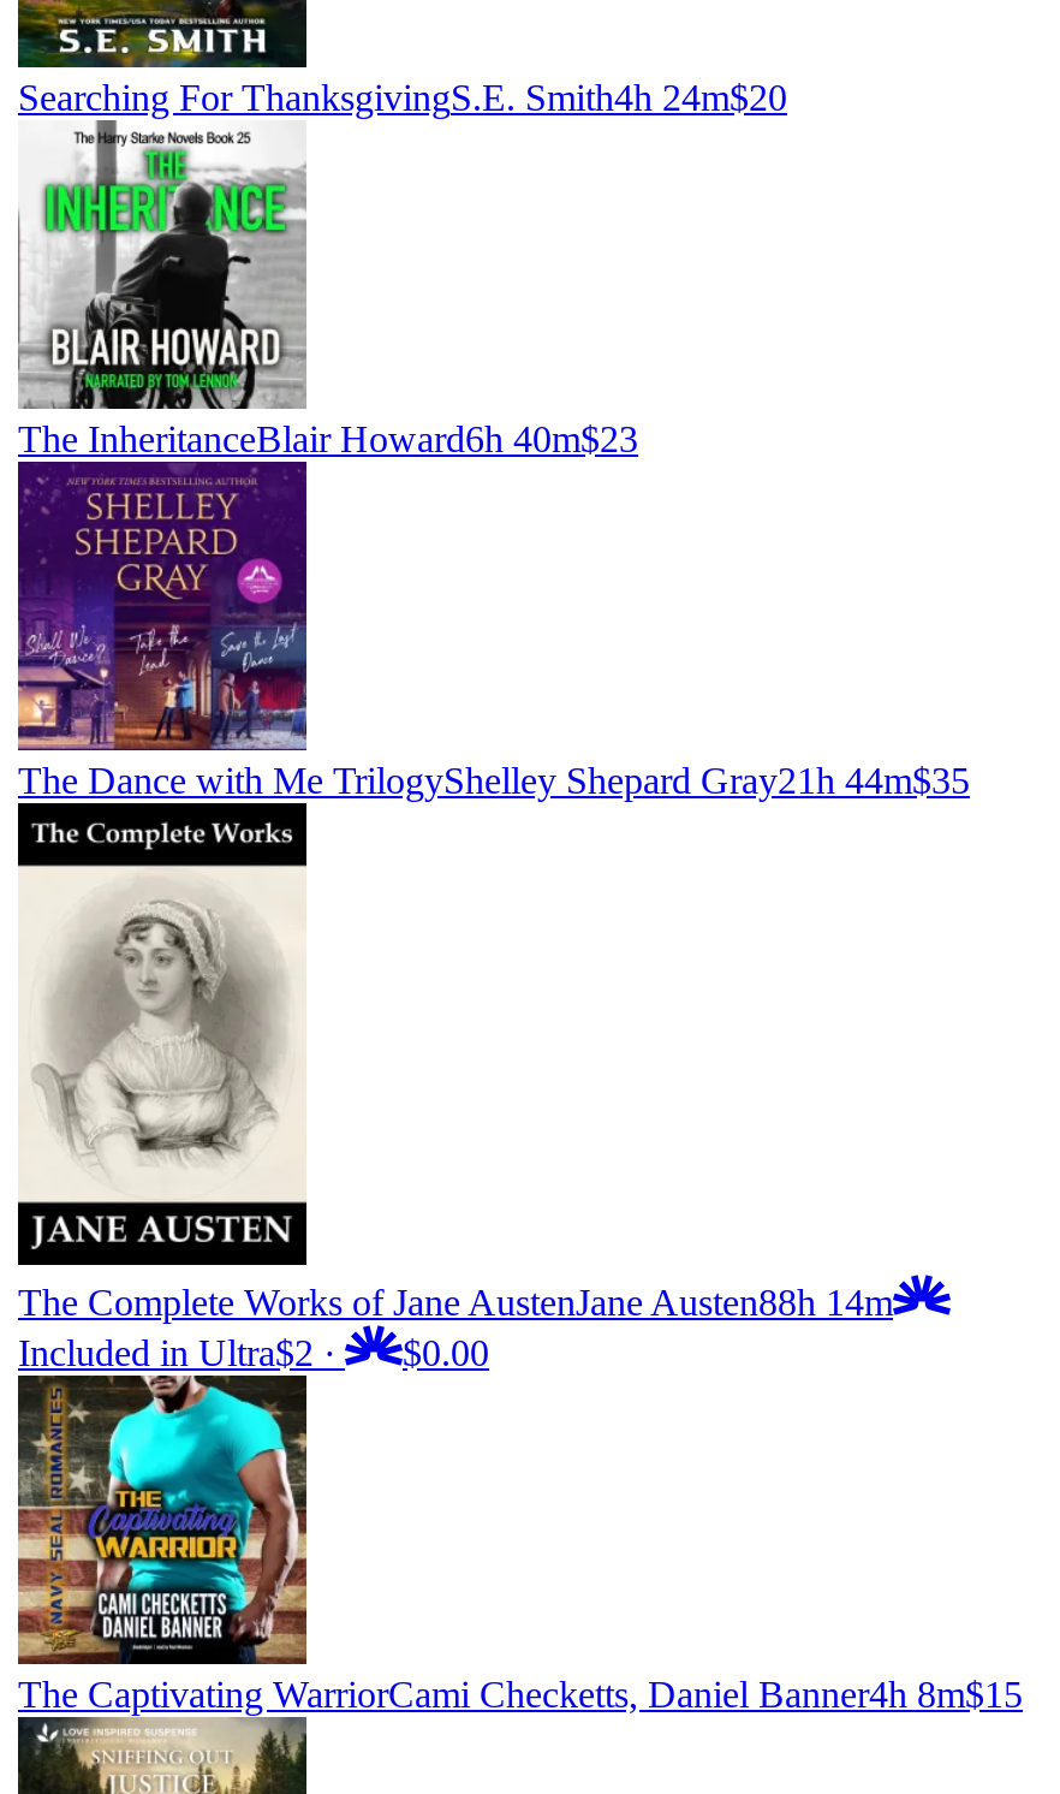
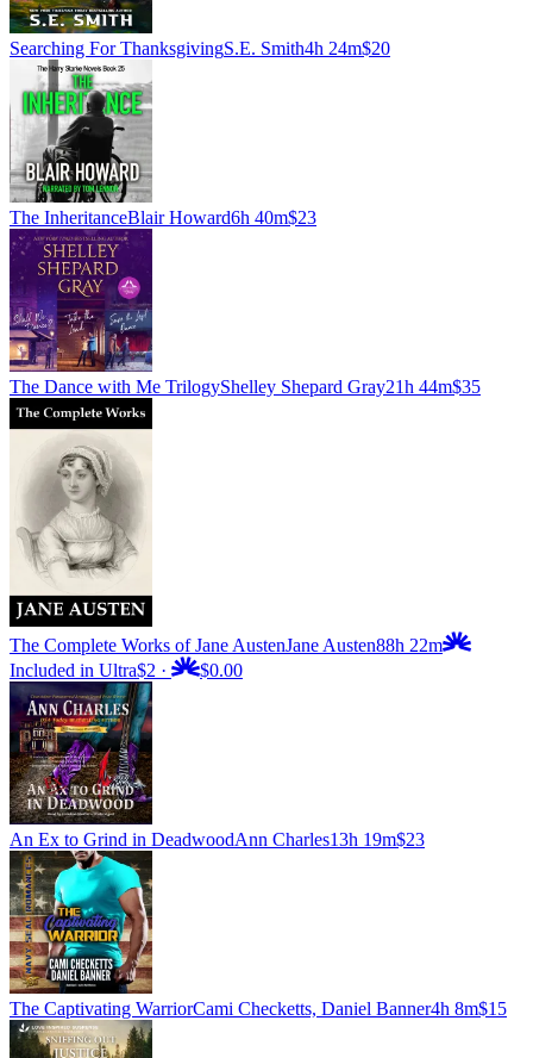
- The Complete Works of Jane AustenJane Austen88h 14m
+ The Complete Works of Jane AustenJane Austen88h 22m

+ [image]
+ An Ex to Grind in DeadwoodAnn Charles13h 19m$23
